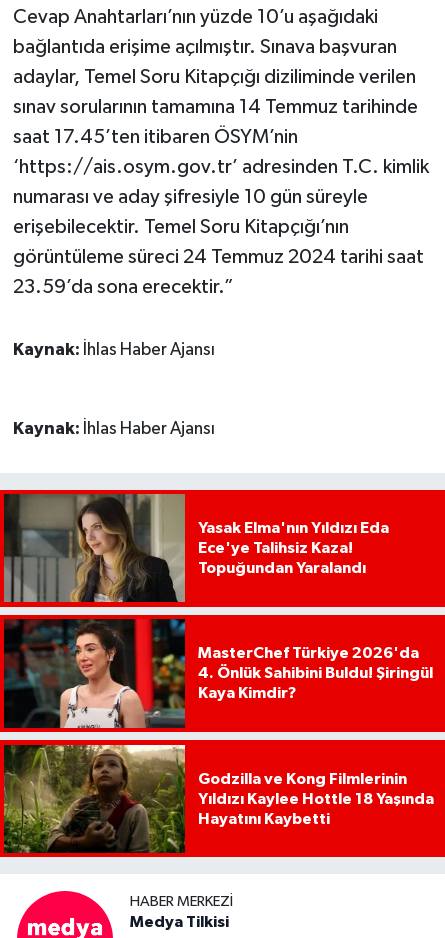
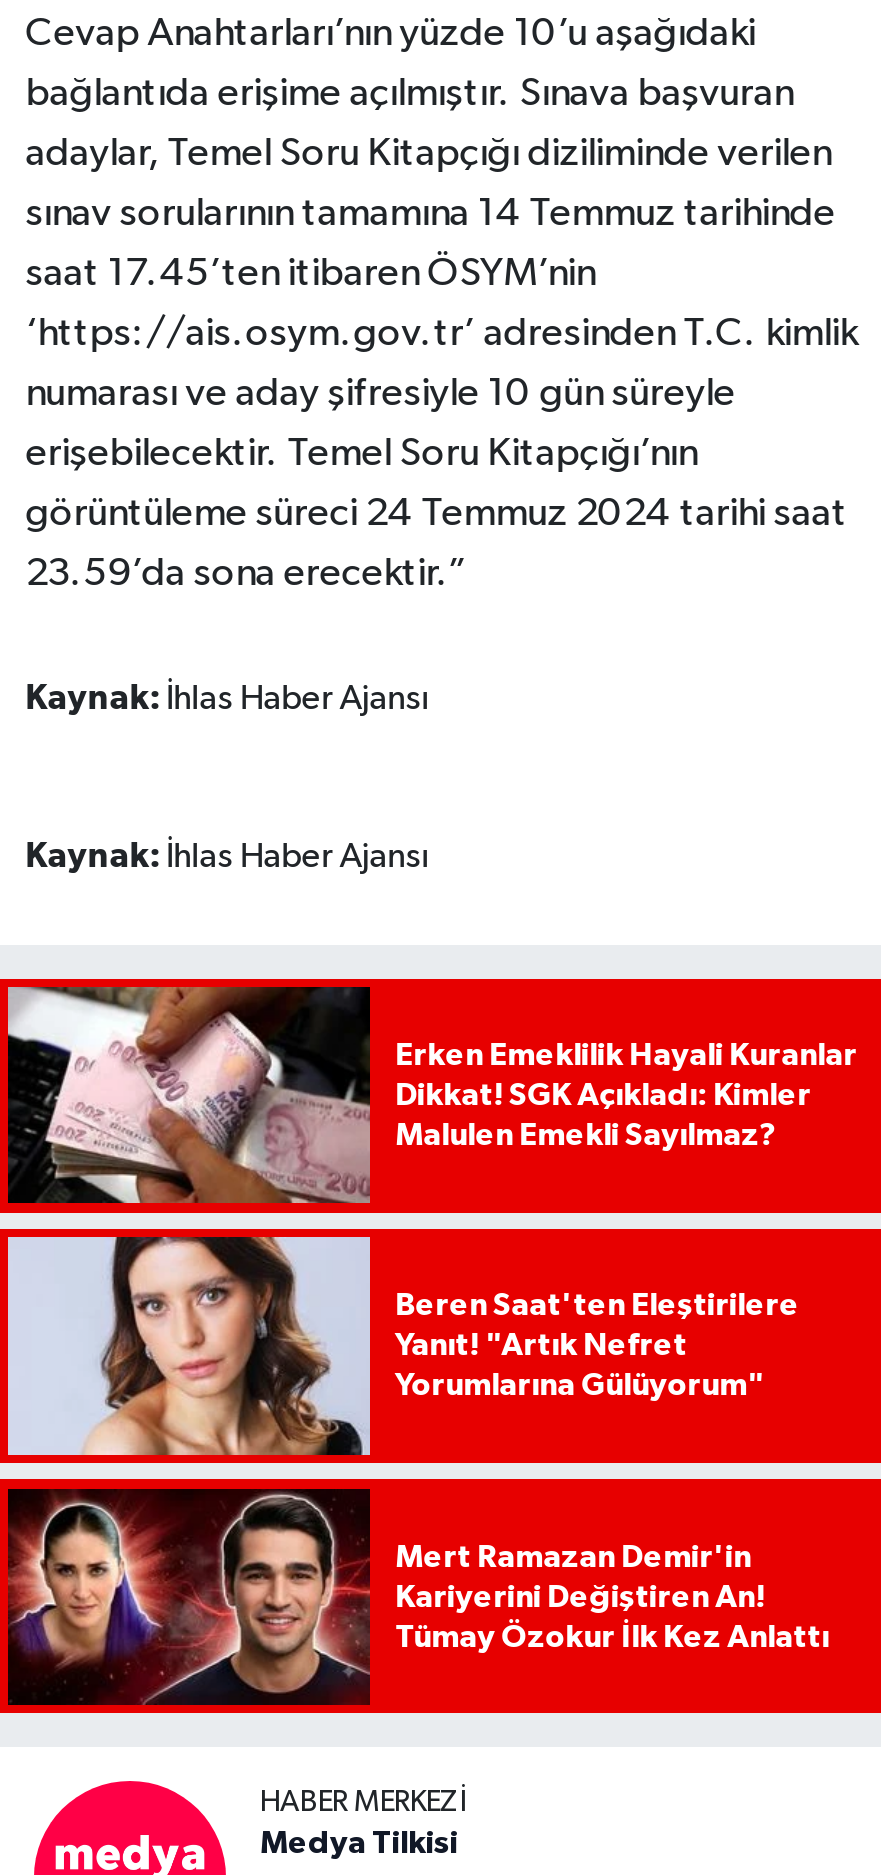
- [image]
- Yasak Elma'nın Yıldızı Eda
- Ece'ye Talihsiz Kaza!
- Topuğundan Yaralandı
+ [image]
+ Erken Emeklilik Hayali Kuranlar
+ Dikkat! SGK Açıkladı: Kimler
+ Malulen Emekli Sayılmaz?

- [image]
- MasterChef Türkiye 2026'da
- 4. Önlük Sahibini Buldu! Şiringül
- Kaya Kimdir?
+ [image]
+ Beren Saat'ten Eleştirilere
+ Yanıt! "Artık Nefret
+ Yorumlarına Gülüyorum"

- [image]
- Godzilla ve Kong Filmlerinin
- Yıldızı Kaylee Hottle 18 Yaşında
- Hayatını Kaybetti
+ [image]
+ Mert Ramazan Demir'in
+ Kariyerini Değiştiren An!
+ Tümay Özokur İlk Kez Anlattı
